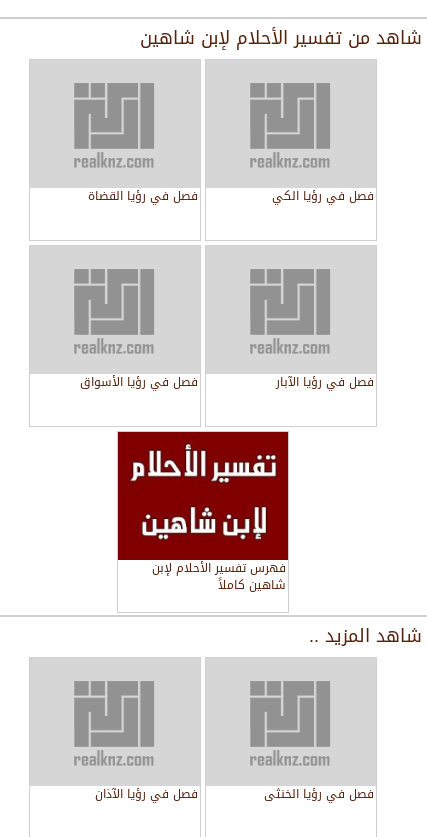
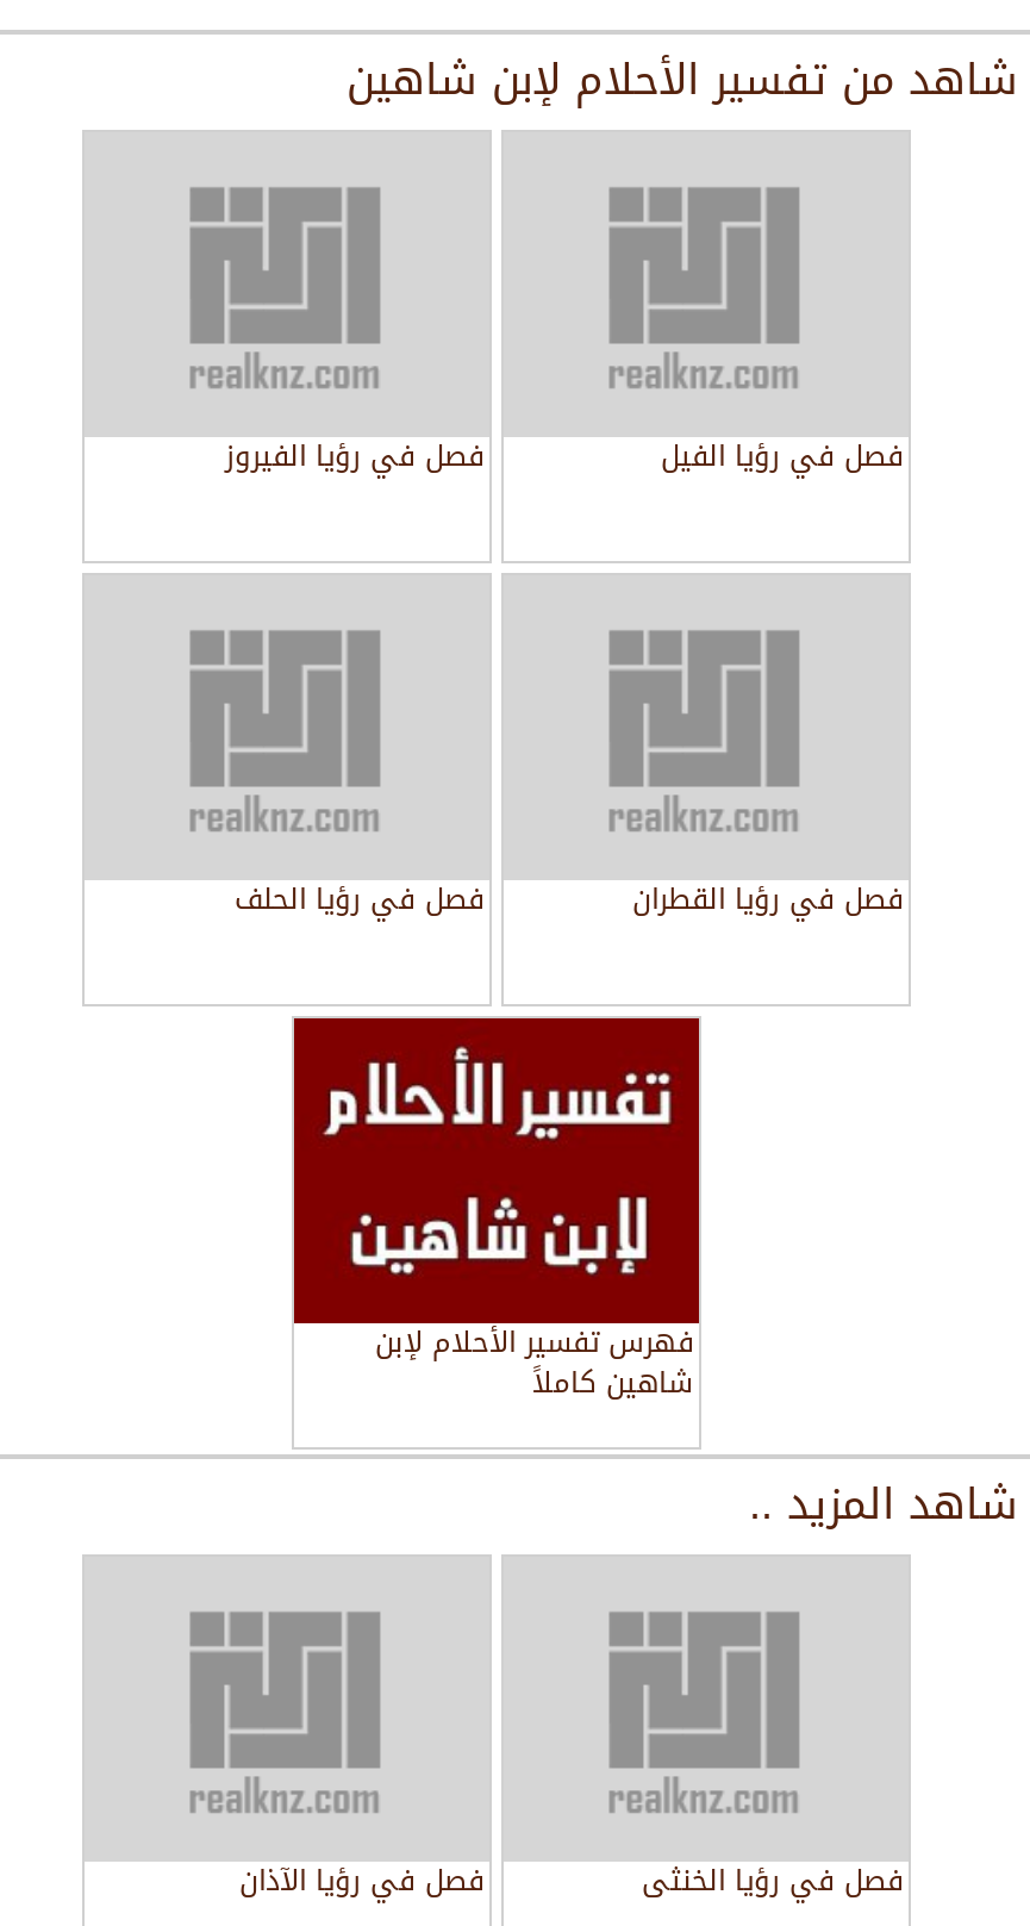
- فصل في رؤيا القضاة
+ فصل في رؤيا الفيروز

- فصل في رؤيا الكي
+ فصل في رؤيا الفيل

- فصل في رؤيا الأسواق
+ فصل في رؤيا الحلف

- فصل في رؤيا الآبار
+ فصل في رؤيا القطران
